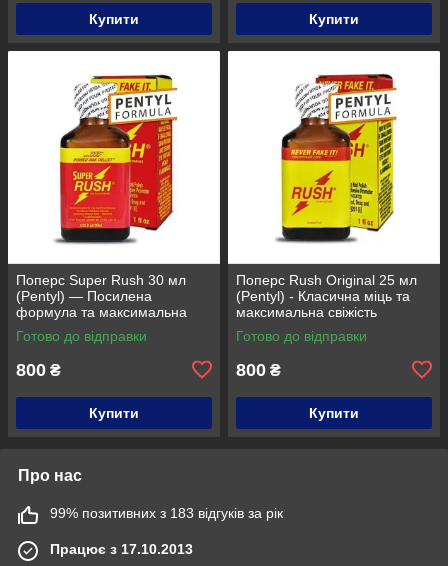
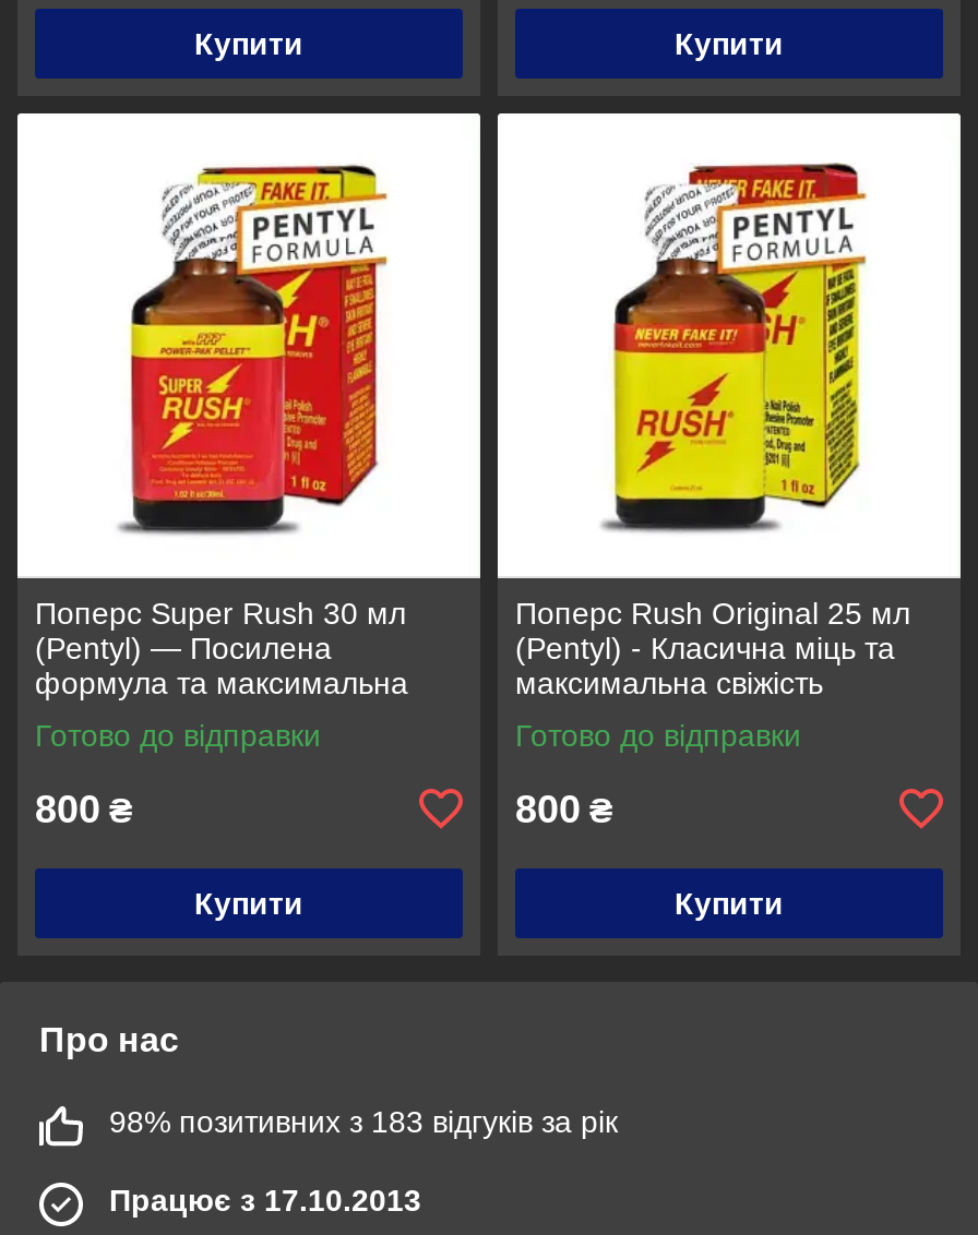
- 99% позитивних з 183 відгуків за рік
+ 98% позитивних з 183 відгуків за рік
